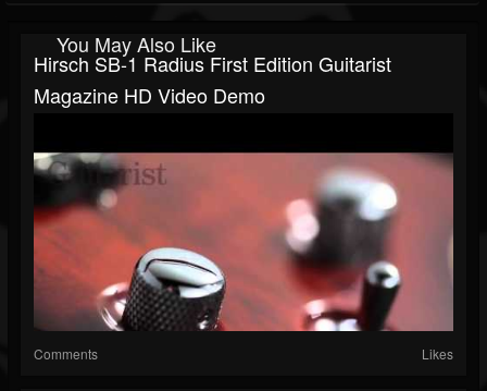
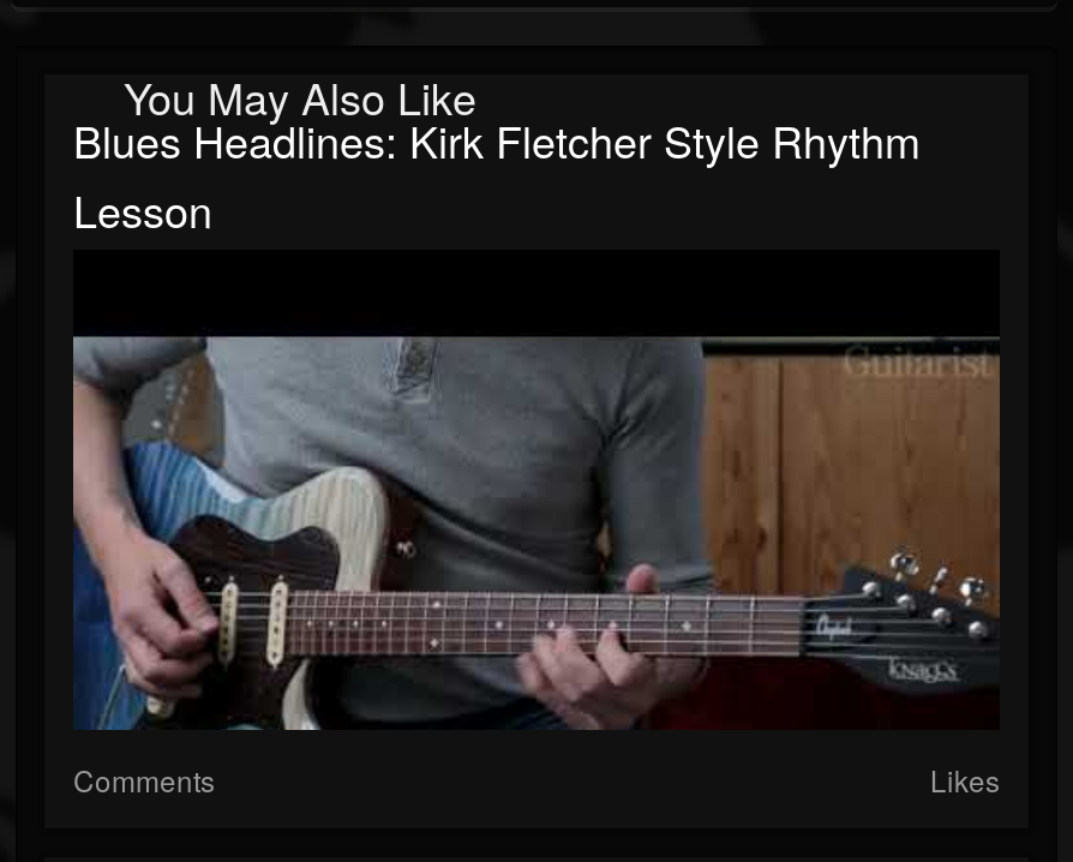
- Hirsch SB-1 Radius First Edition Guitarist
- Magazine HD Video Demo
+ Blues Headlines: Kirk Fletcher Style Rhythm
+ Lesson

- [image]
+ [image]
